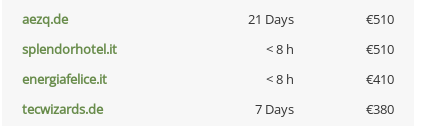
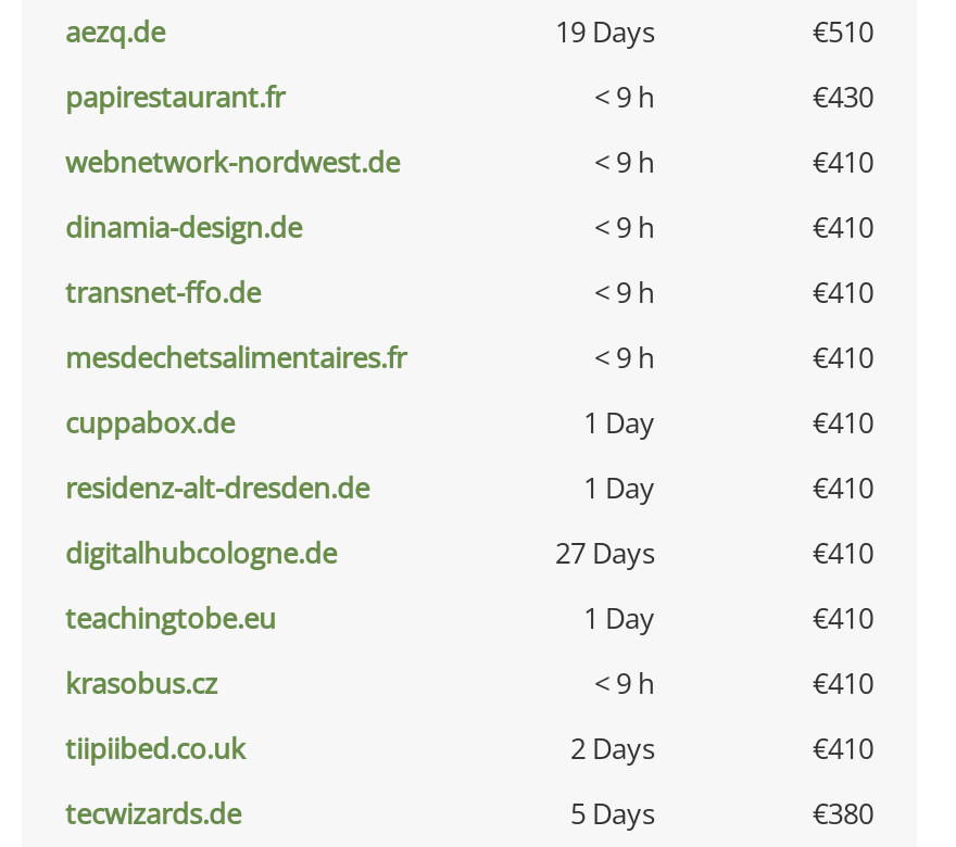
- 21 Days
+ 19 Days

- splendorhotel.it
- < 8 h
- €510
- energiafelice.it
- < 8 h
+ papirestaurant.fr
+ < 9 h
+ €430
+ webnetwork-nordwest.de
+ < 9 h
+ €410
+ dinamia-design.de
+ < 9 h
+ €410
+ transnet-ffo.de
+ < 9 h
+ €410
+ mesdechetsalimentaires.fr
+ < 9 h
+ €410
+ cuppabox.de
+ 1 Day
+ €410
+ residenz-alt-dresden.de
+ 1 Day
+ €410
+ digitalhubcologne.de
+ 27 Days
+ €410
+ teachingtobe.eu
+ 1 Day
+ €410
+ krasobus.cz
+ < 9 h
+ €410
+ tiipiibed.co.uk
+ 2 Days

- 7 Days
+ 5 Days
